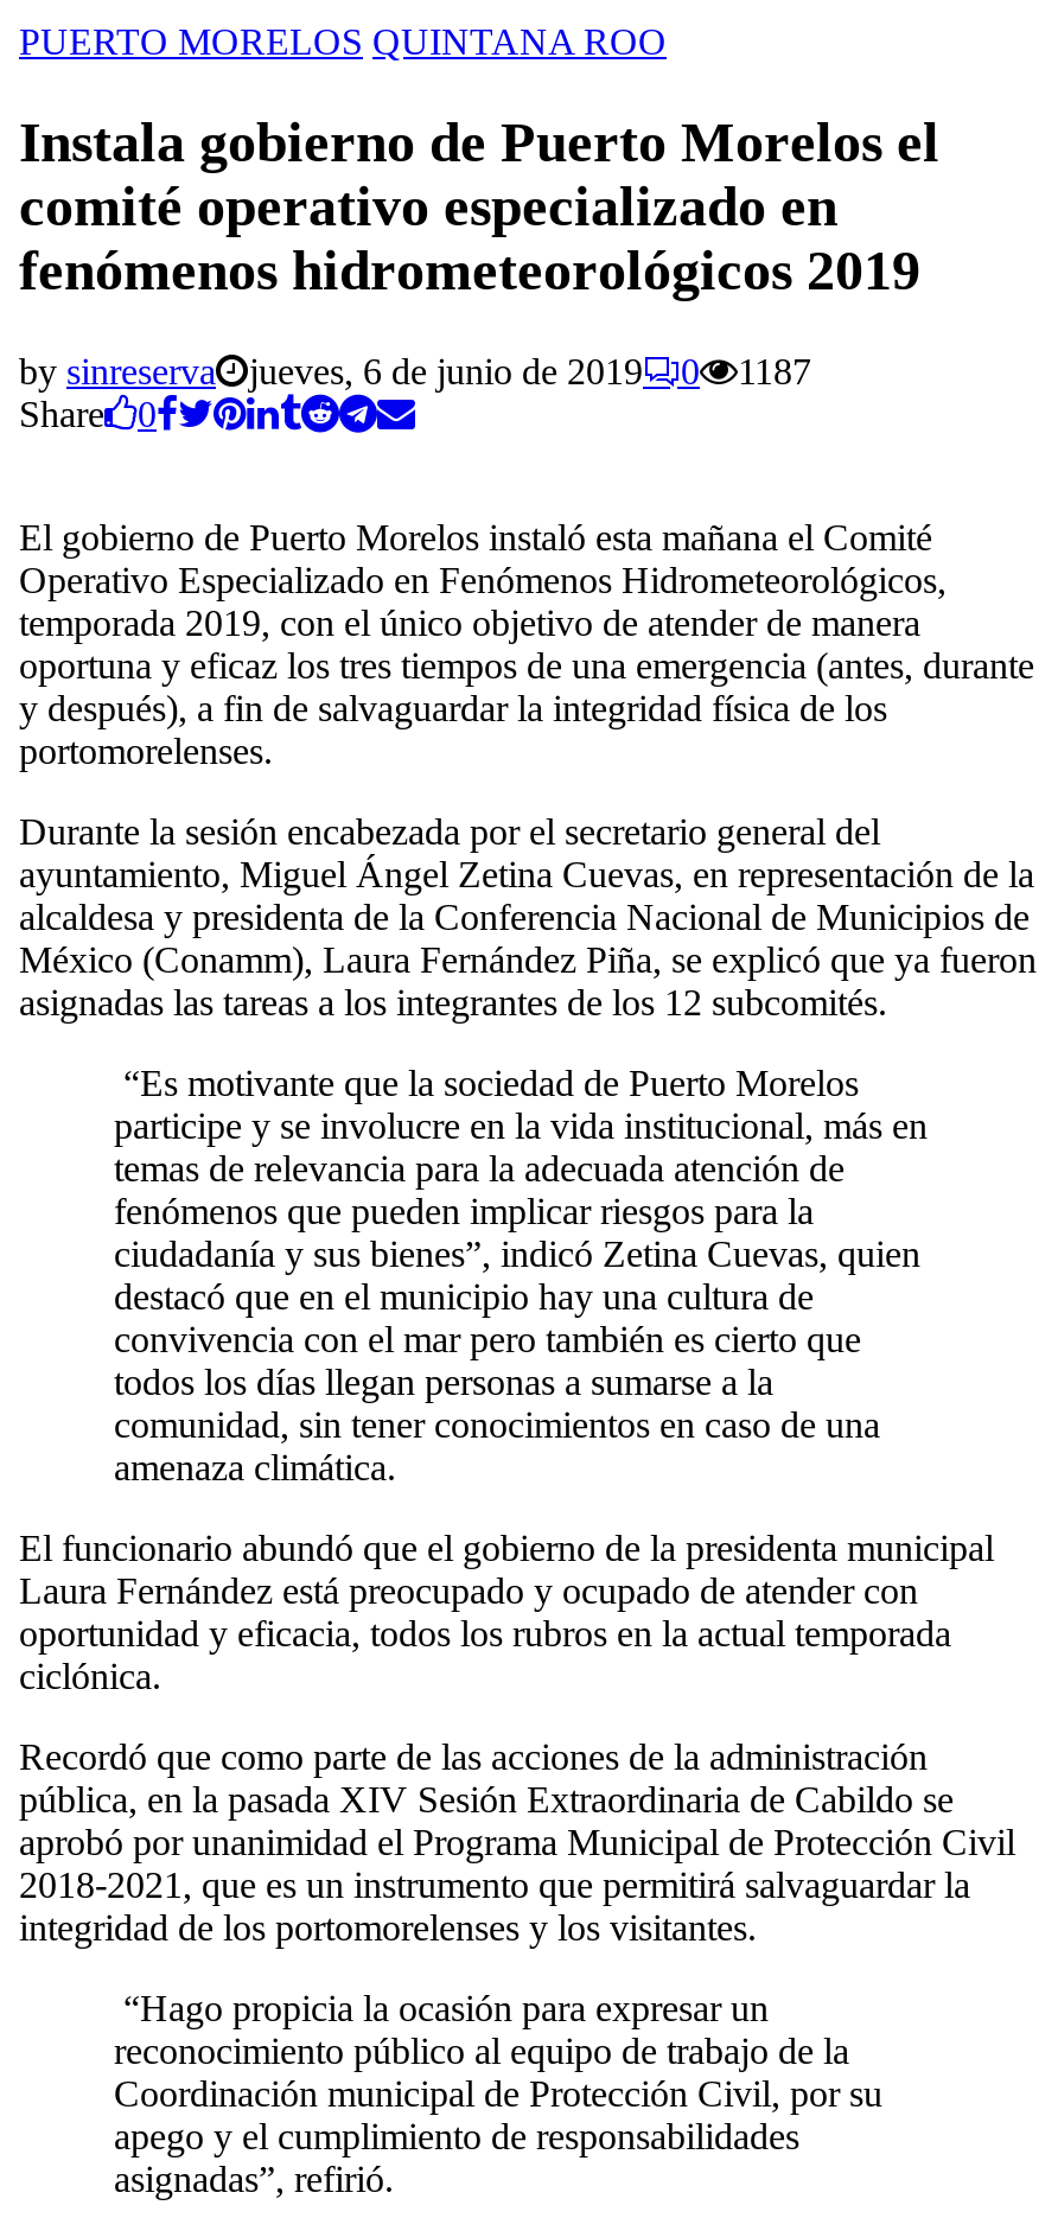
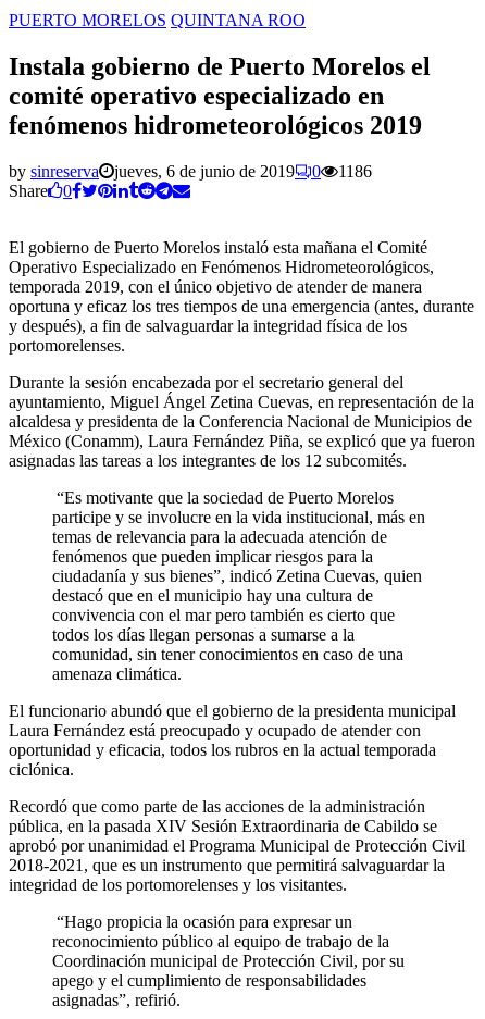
- 1187
+ 1186
